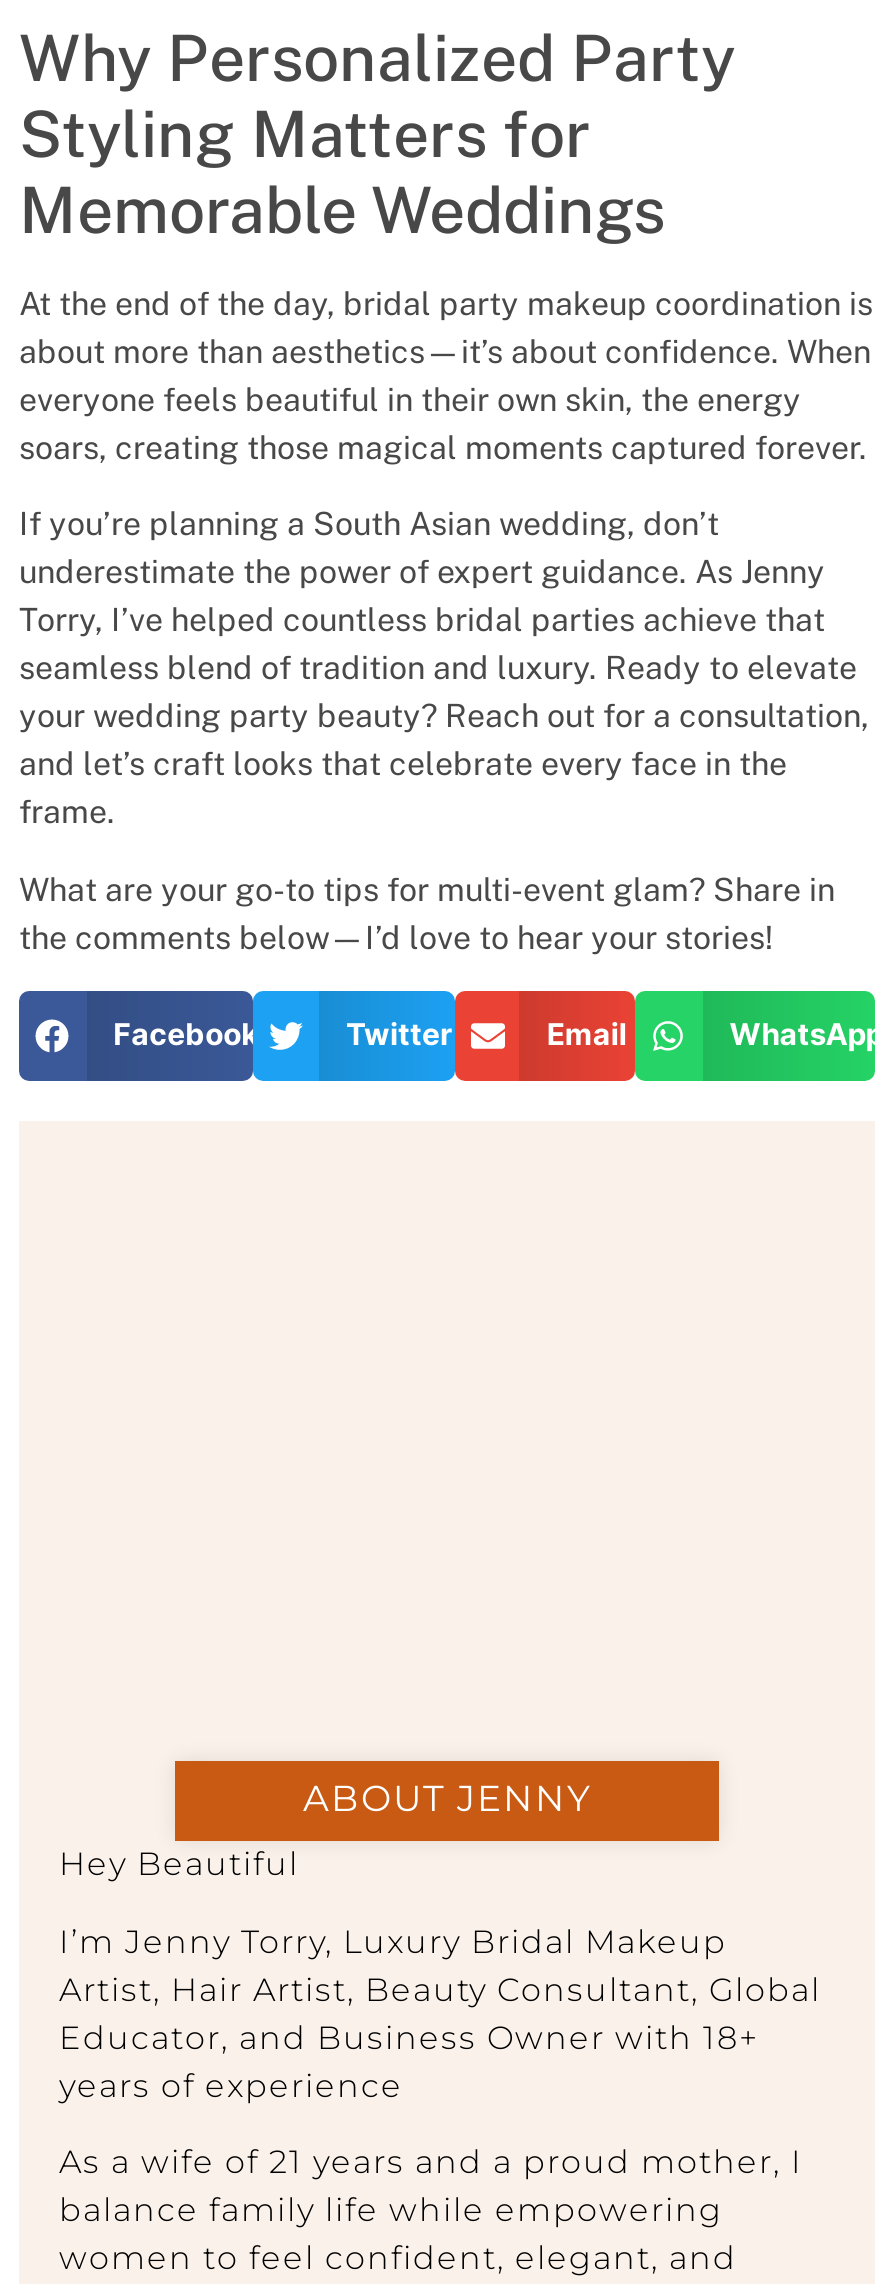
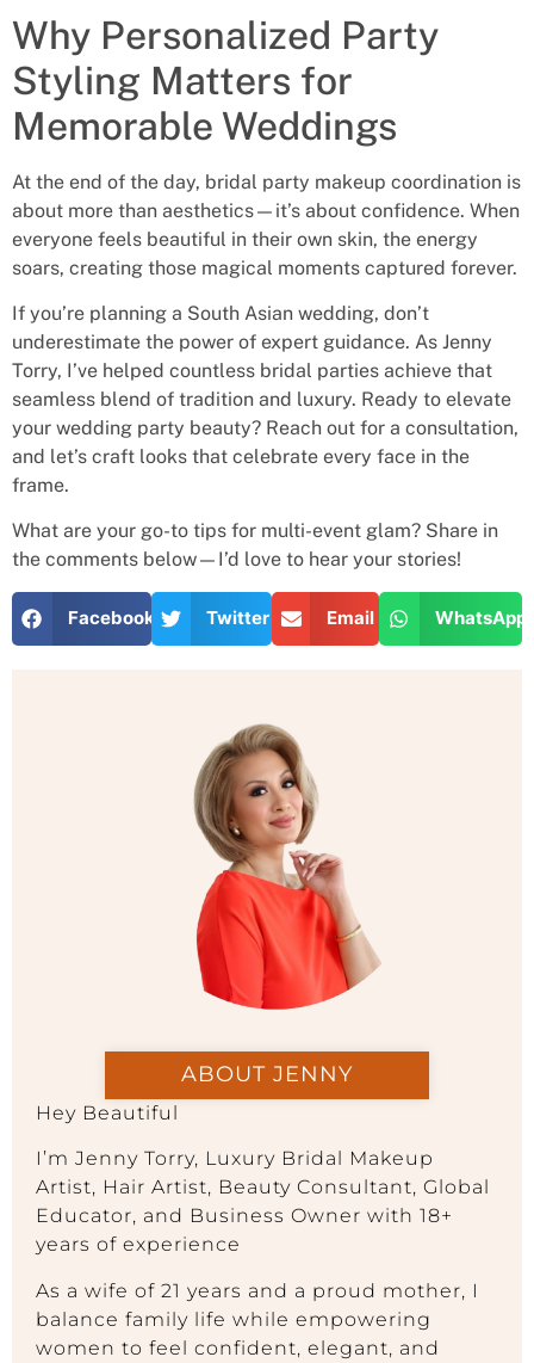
+ [image]
